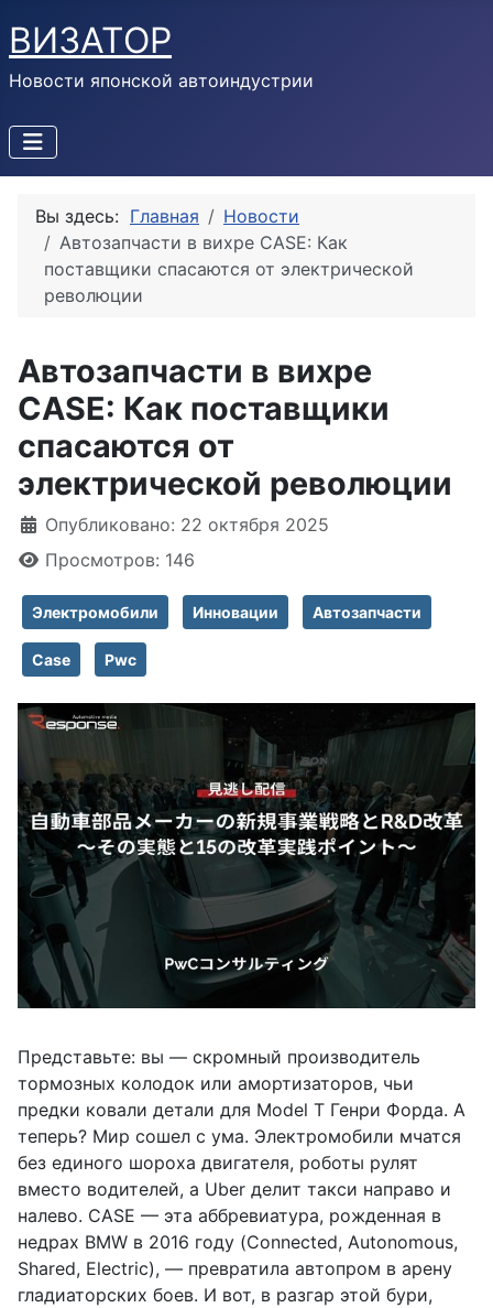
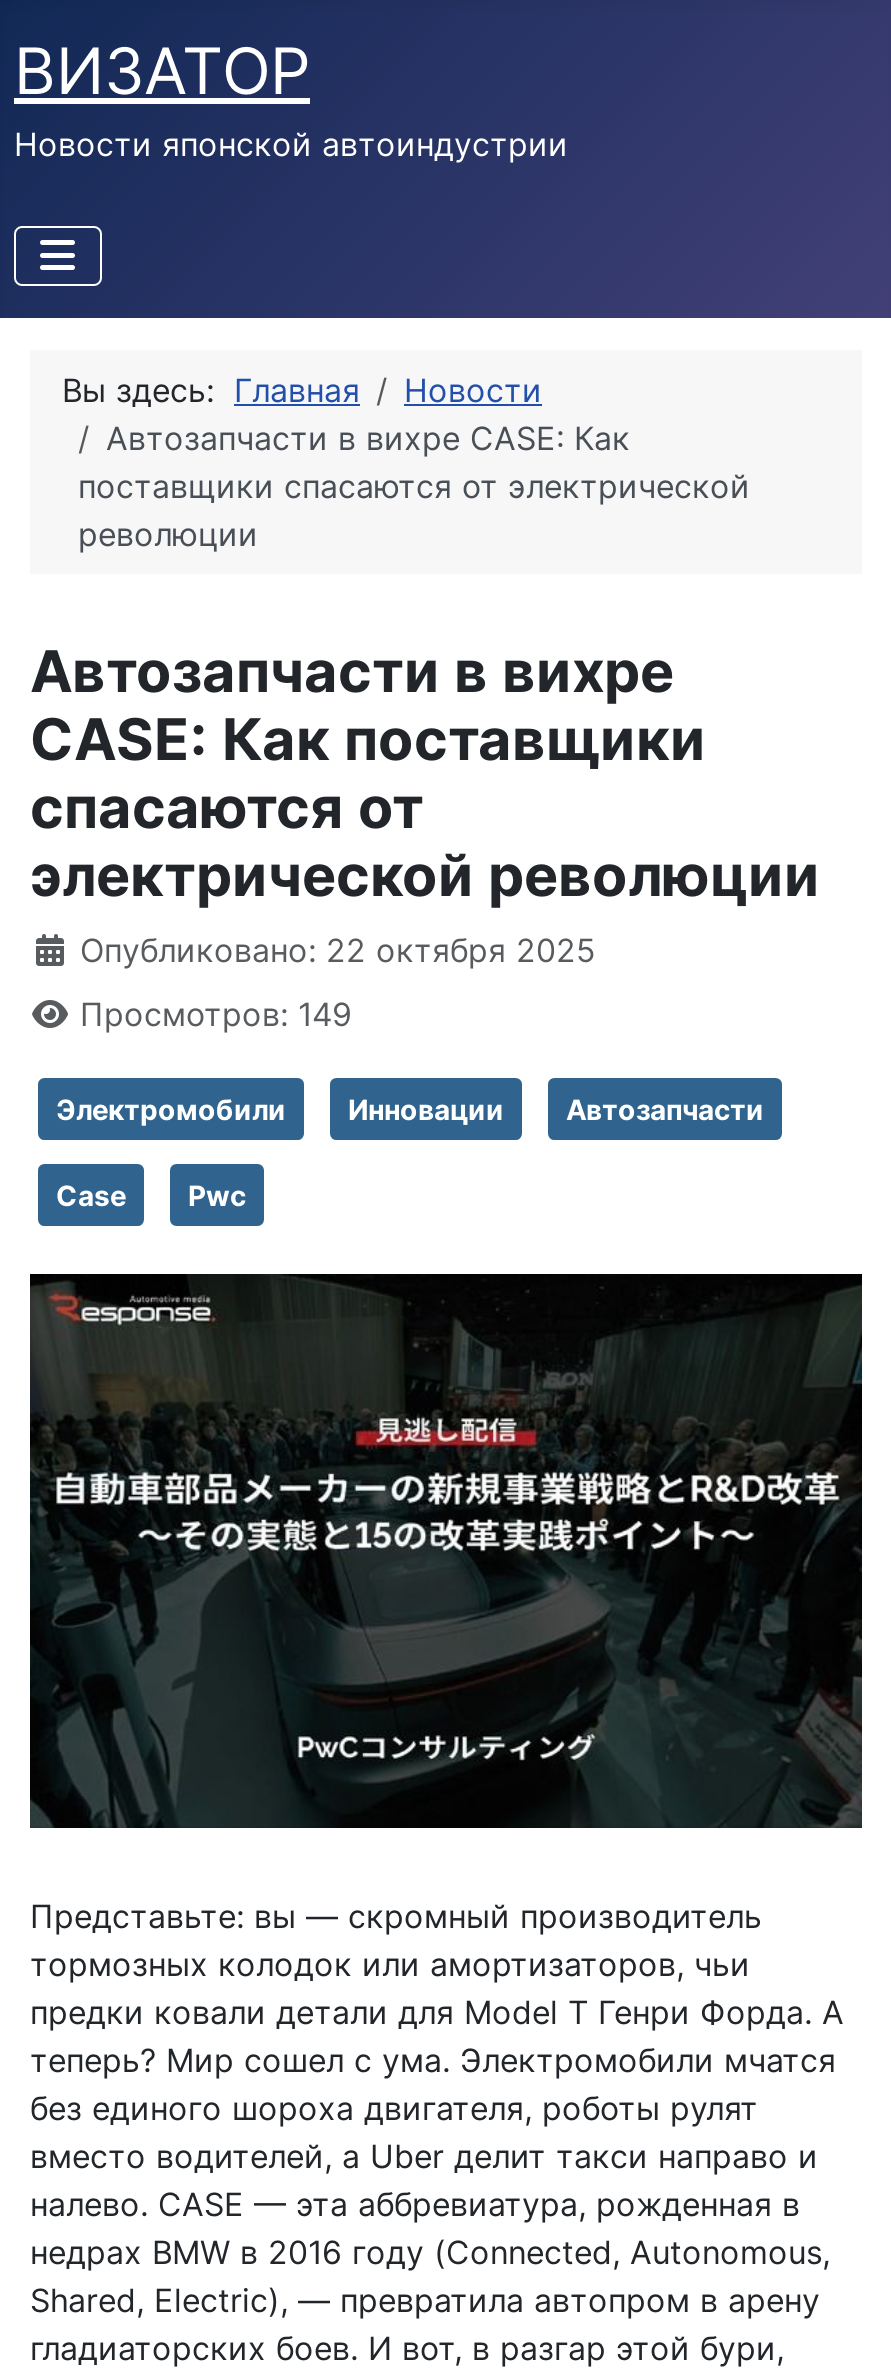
- Просмотров: 146
+ Просмотров: 149
